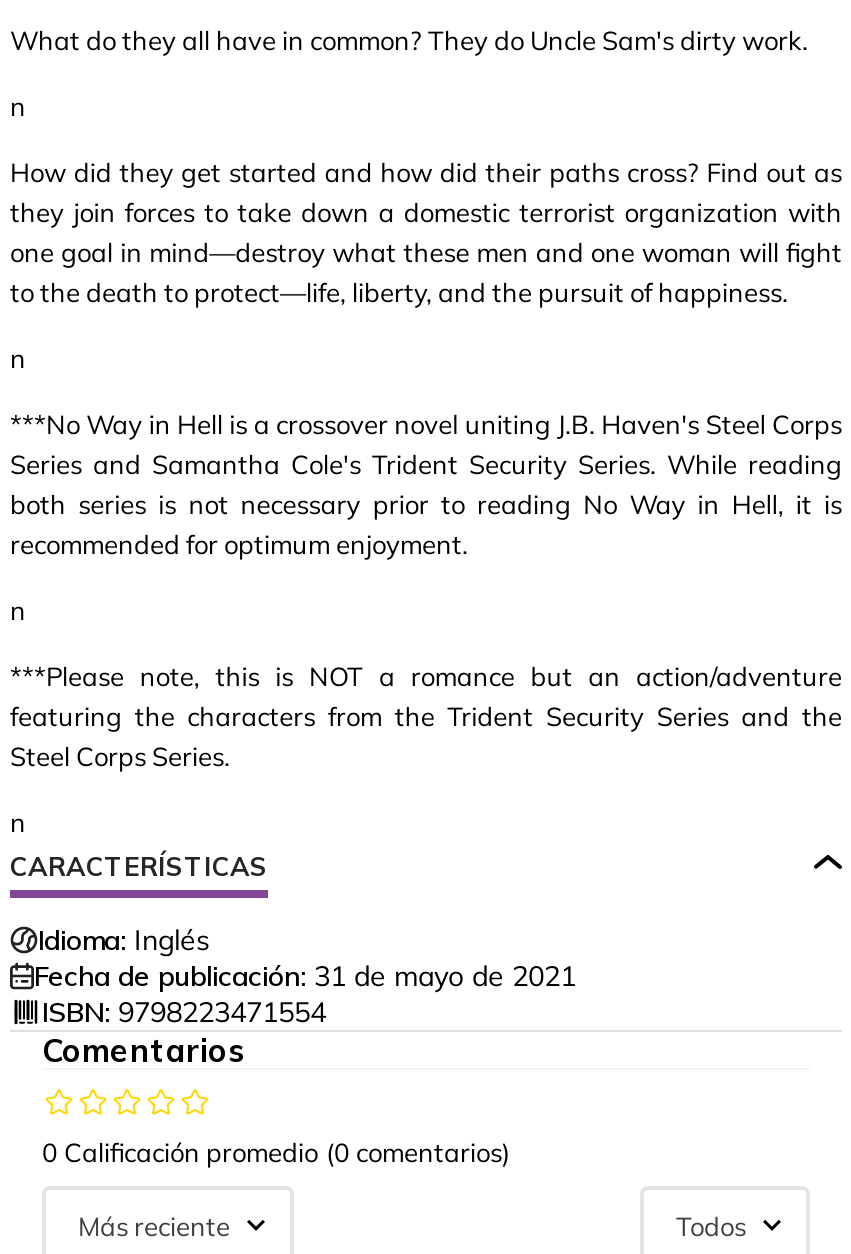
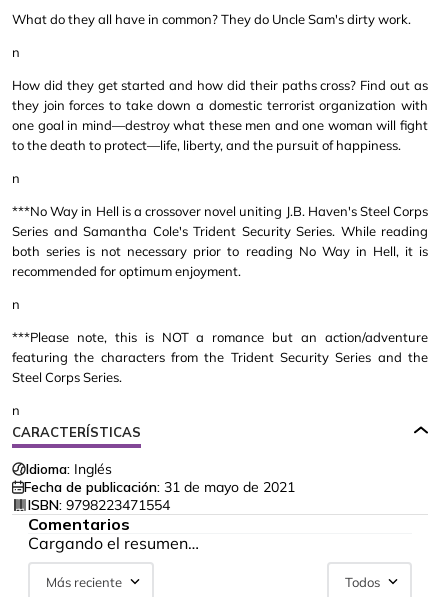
- 0 Calificación promedio (0 comentarios)
+ Cargando el resumen…
